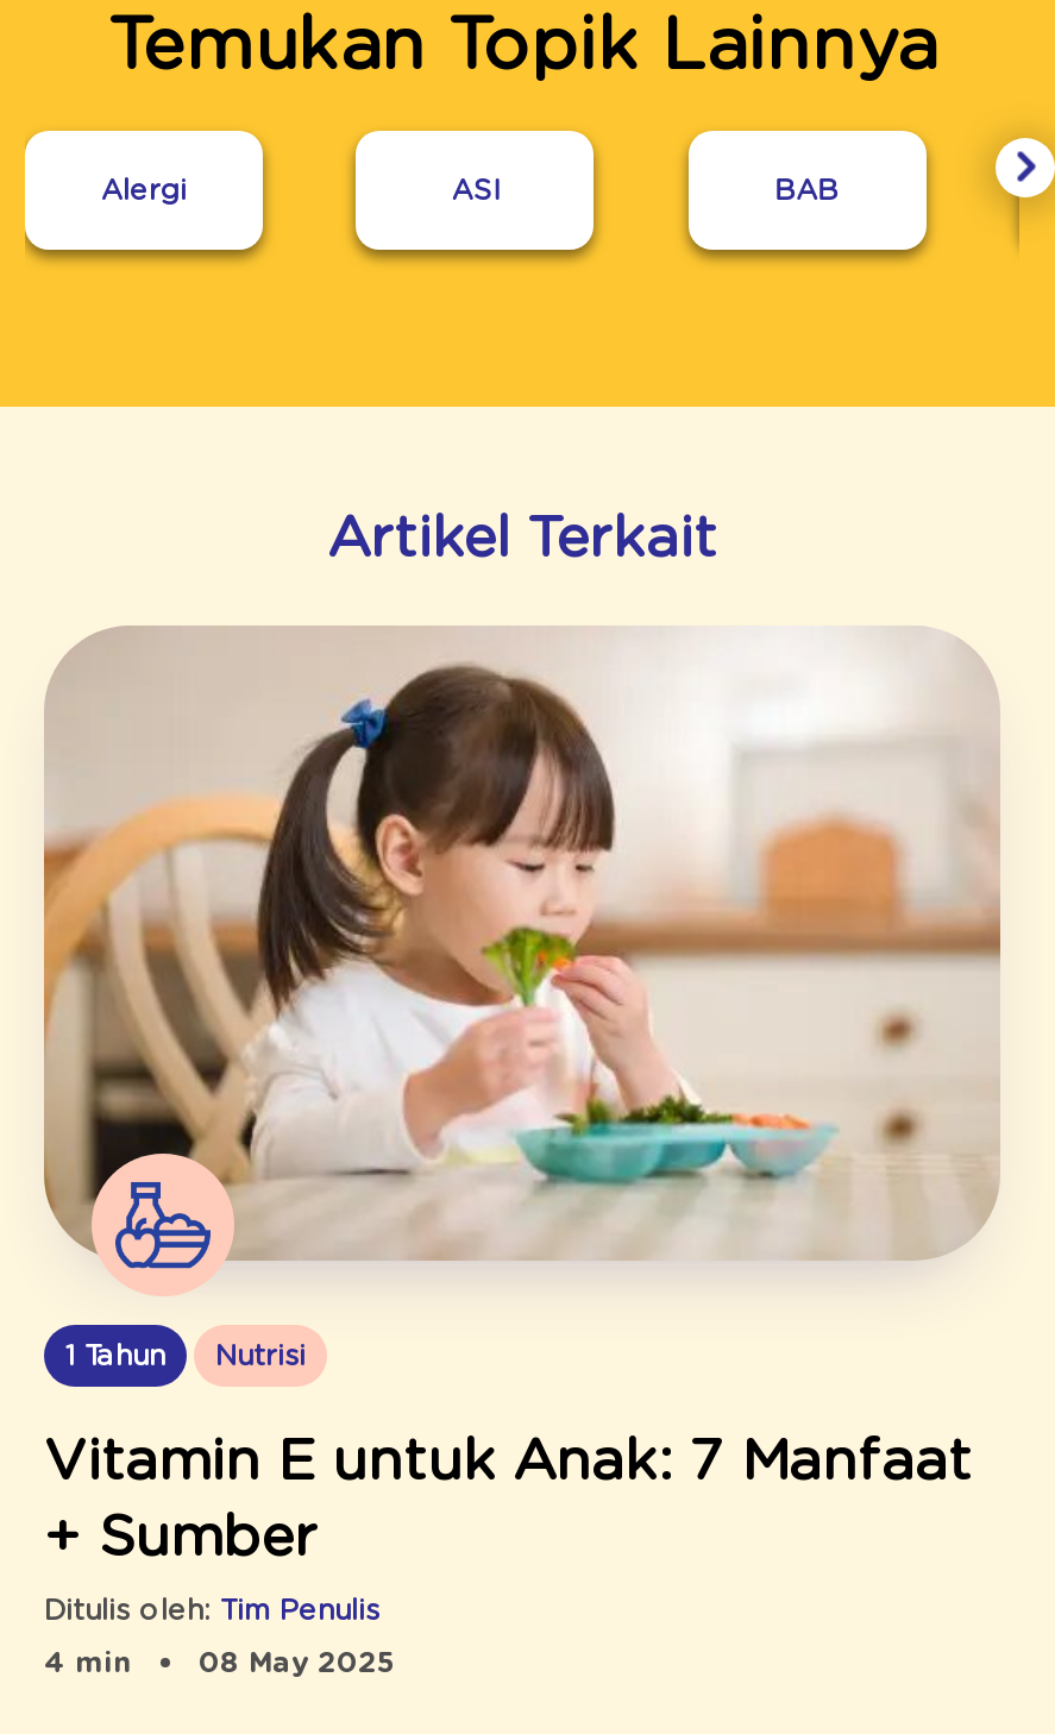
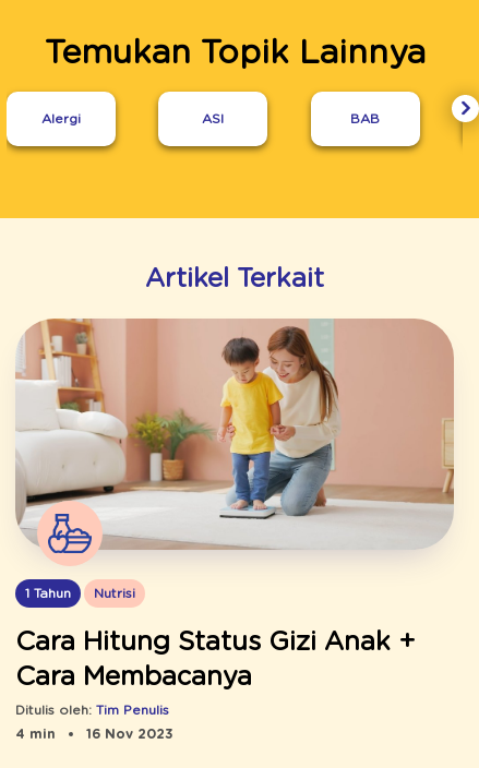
- [image]
+ [image]

- Vitamin E untuk Anak: 7 Manfaat
- + Sumber
+ Cara Hitung Status Gizi Anak +
+ Cara Membacanya

- 4 min 08 May 2025
+ 4 min 16 Nov 2023
